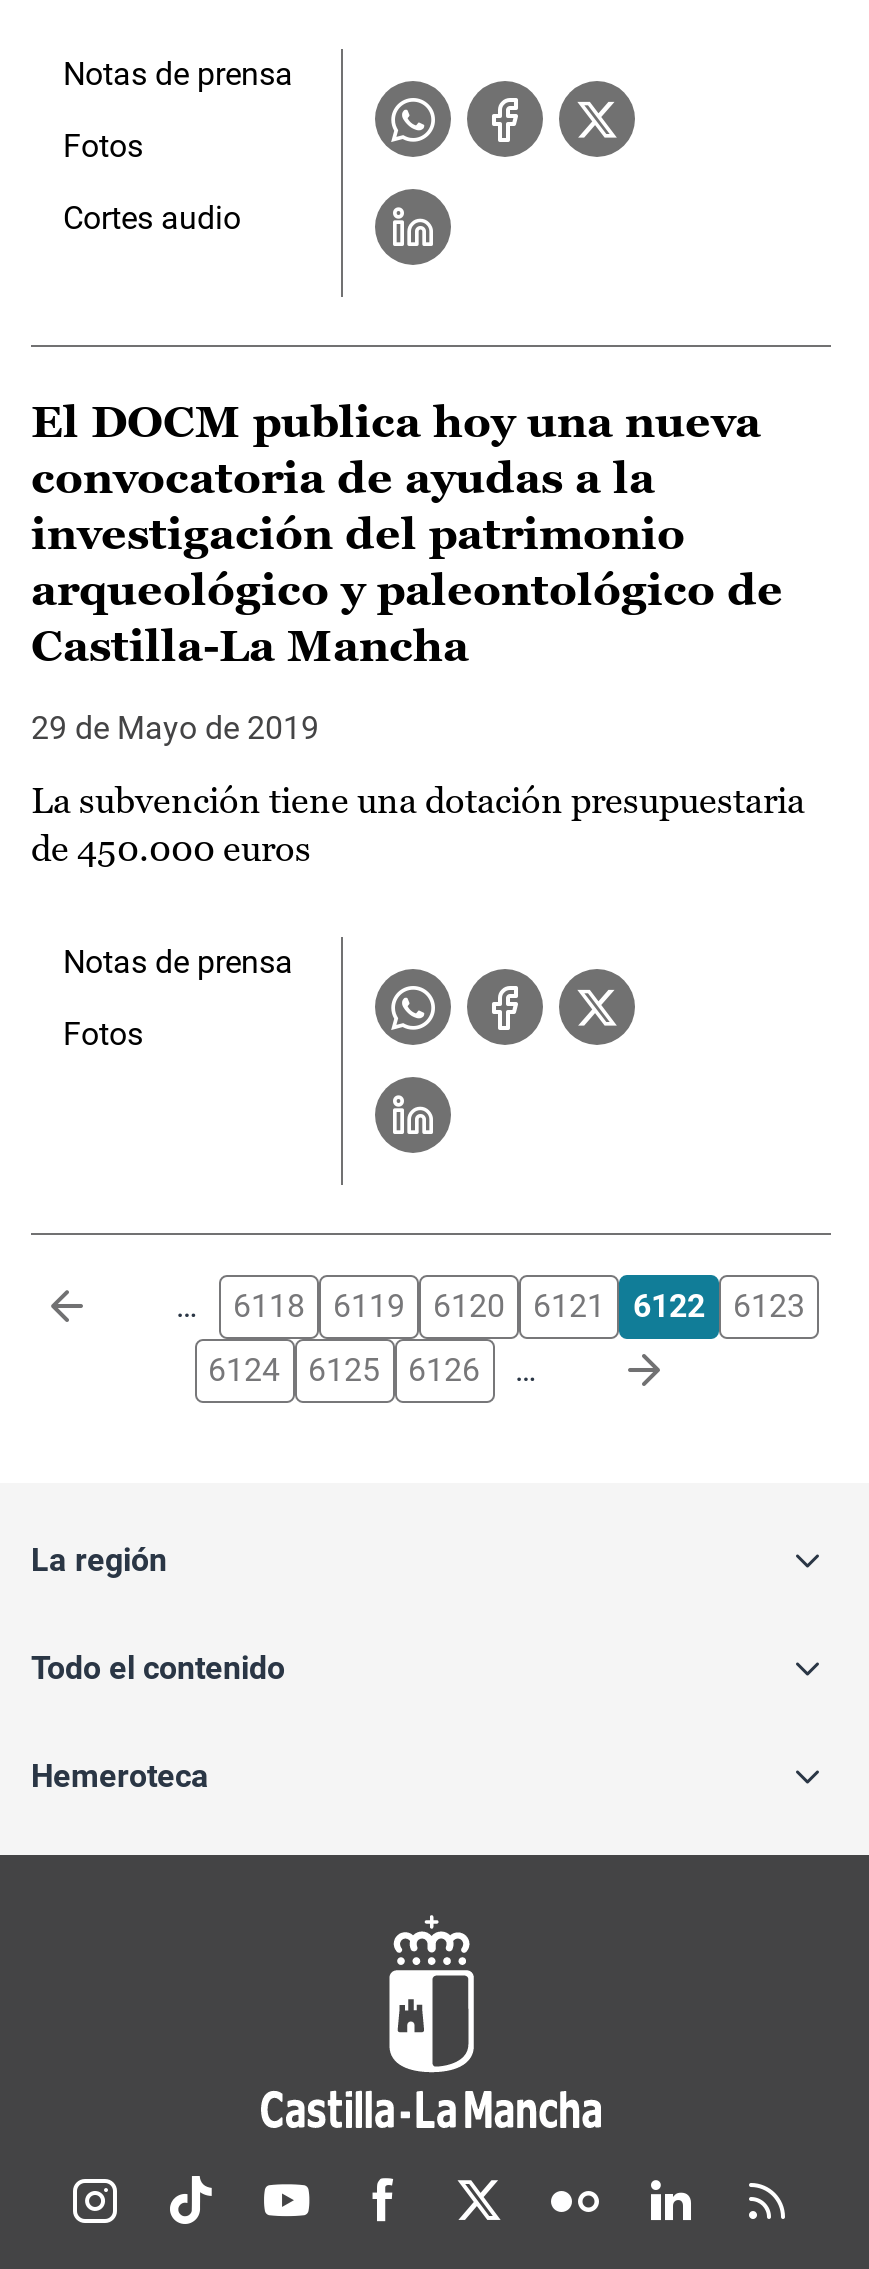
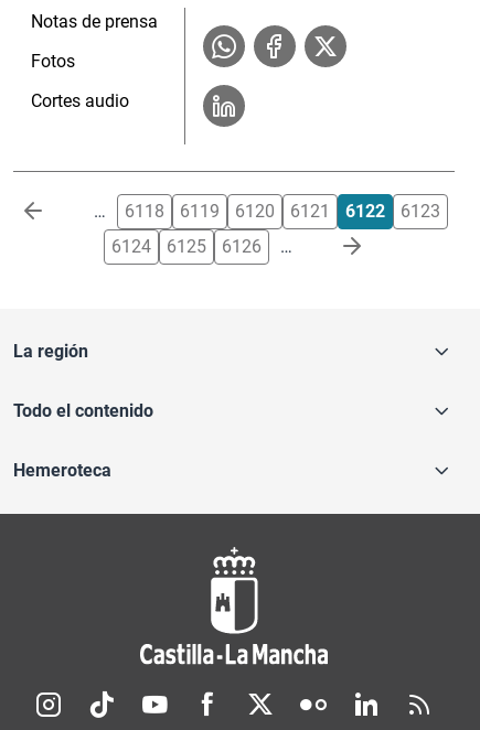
- El DOCM publica hoy una nueva
- convocatoria de ayudas a la
- investigación del patrimonio
- arqueológico y paleontológico de
- Castilla-La Mancha
- 29 de Mayo de 2019
- La subvención tiene una dotación presupuestaria
- de 450.000 euros
- Notas de prensa
- Fotos
